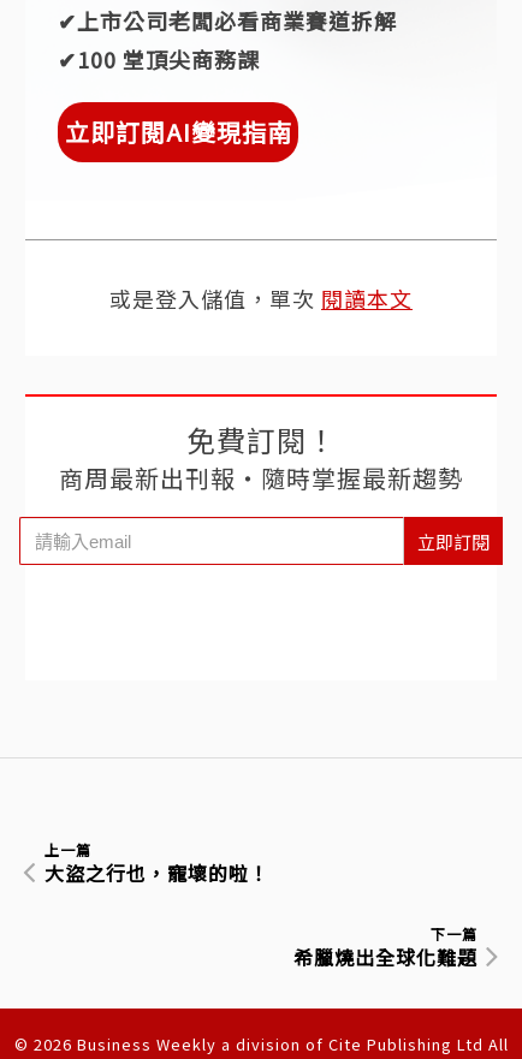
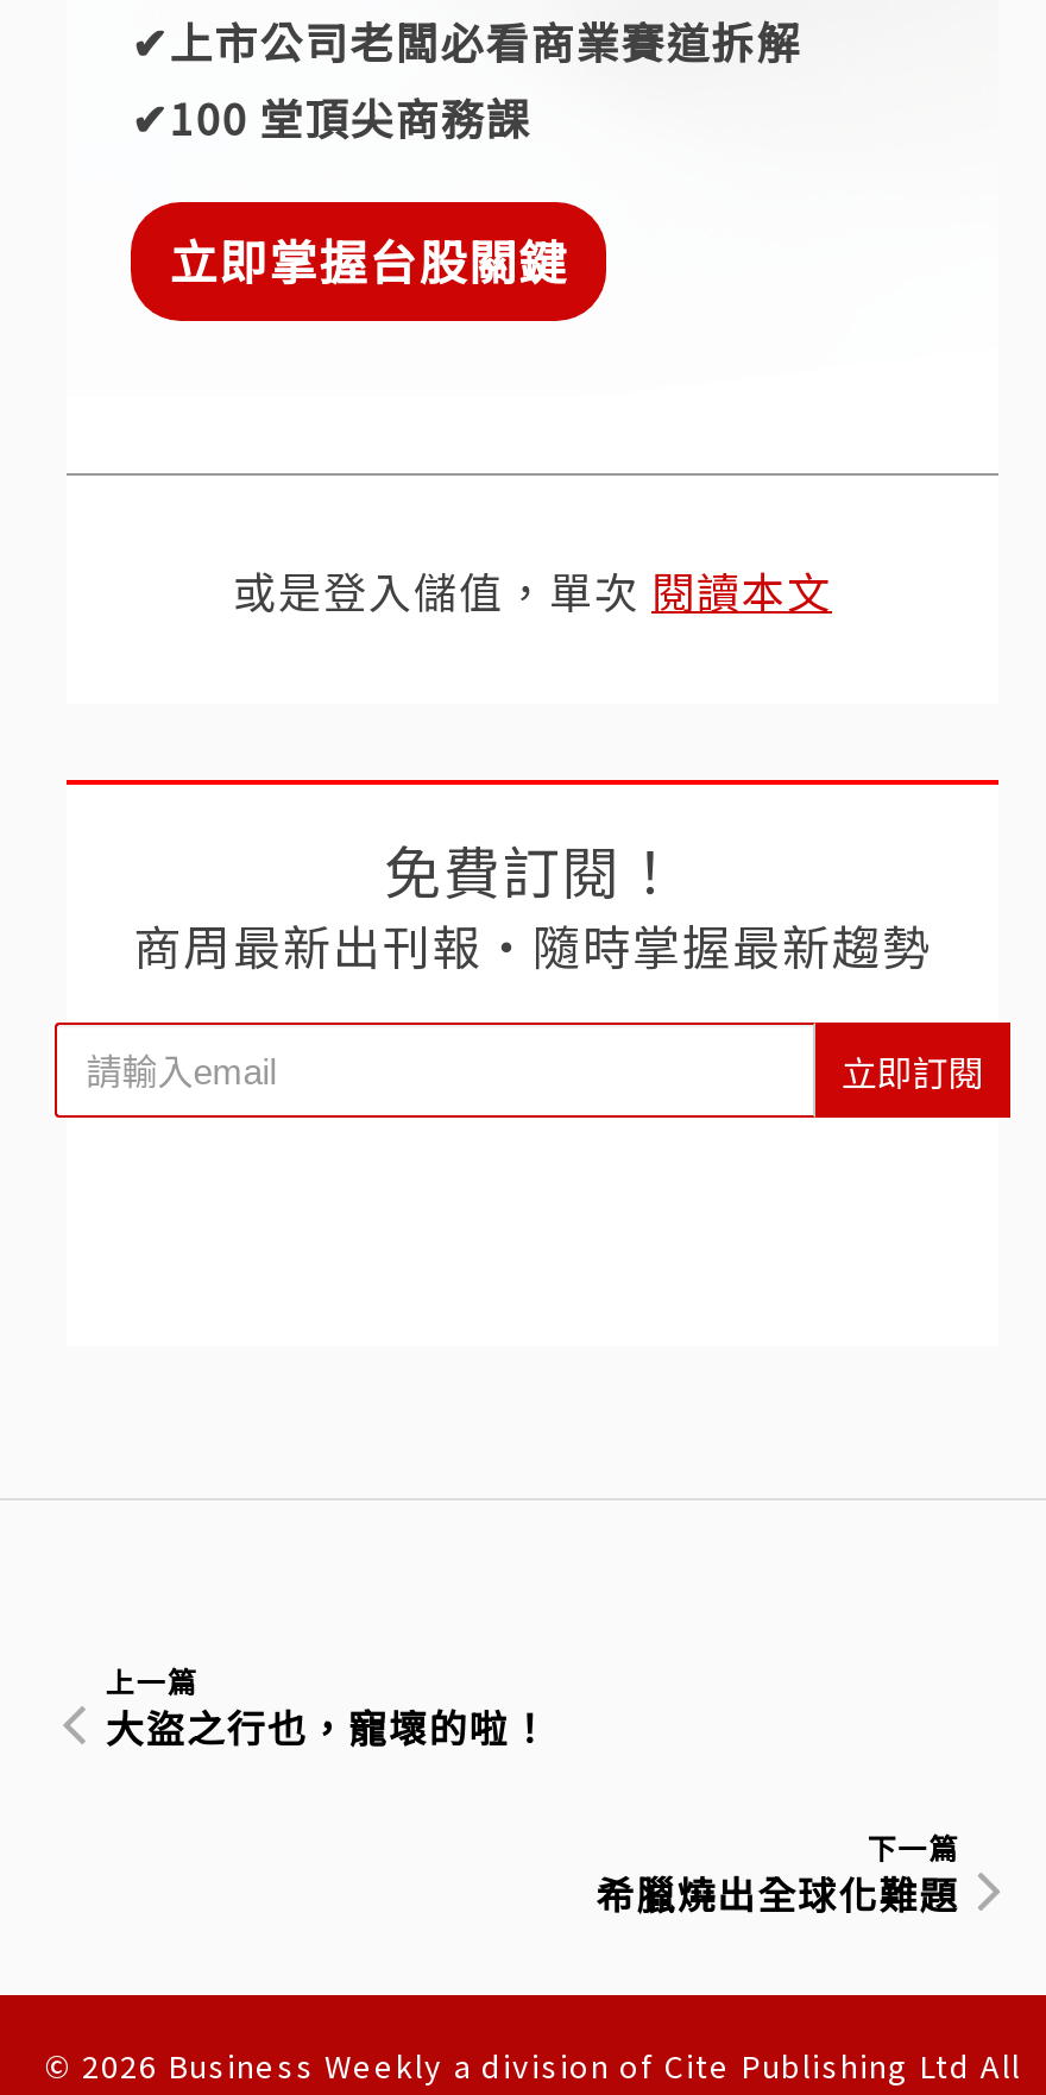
- 立即訂閱AI變現指南
+ 立即掌握台股關鍵
